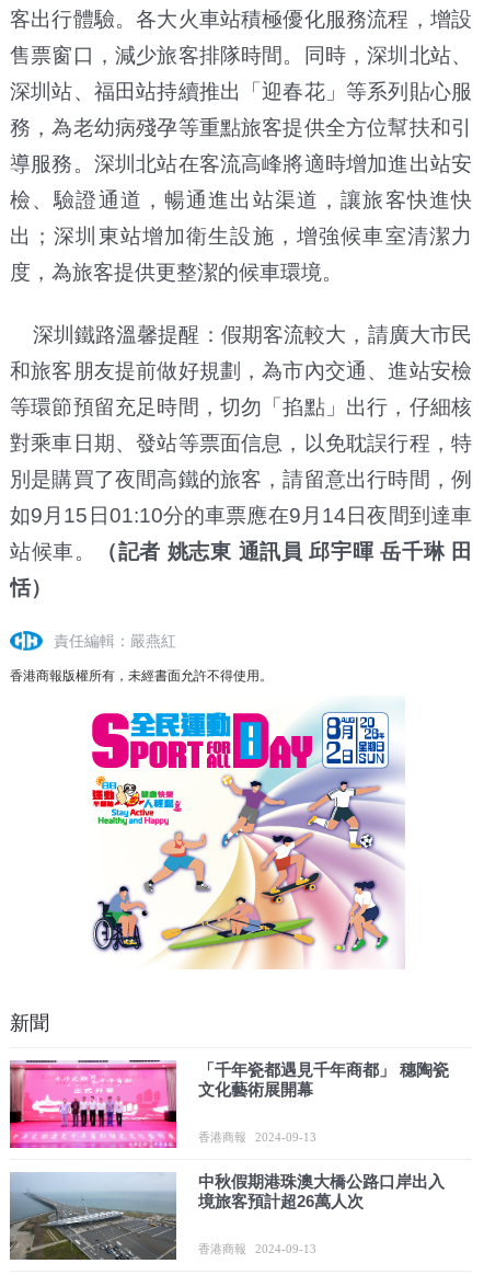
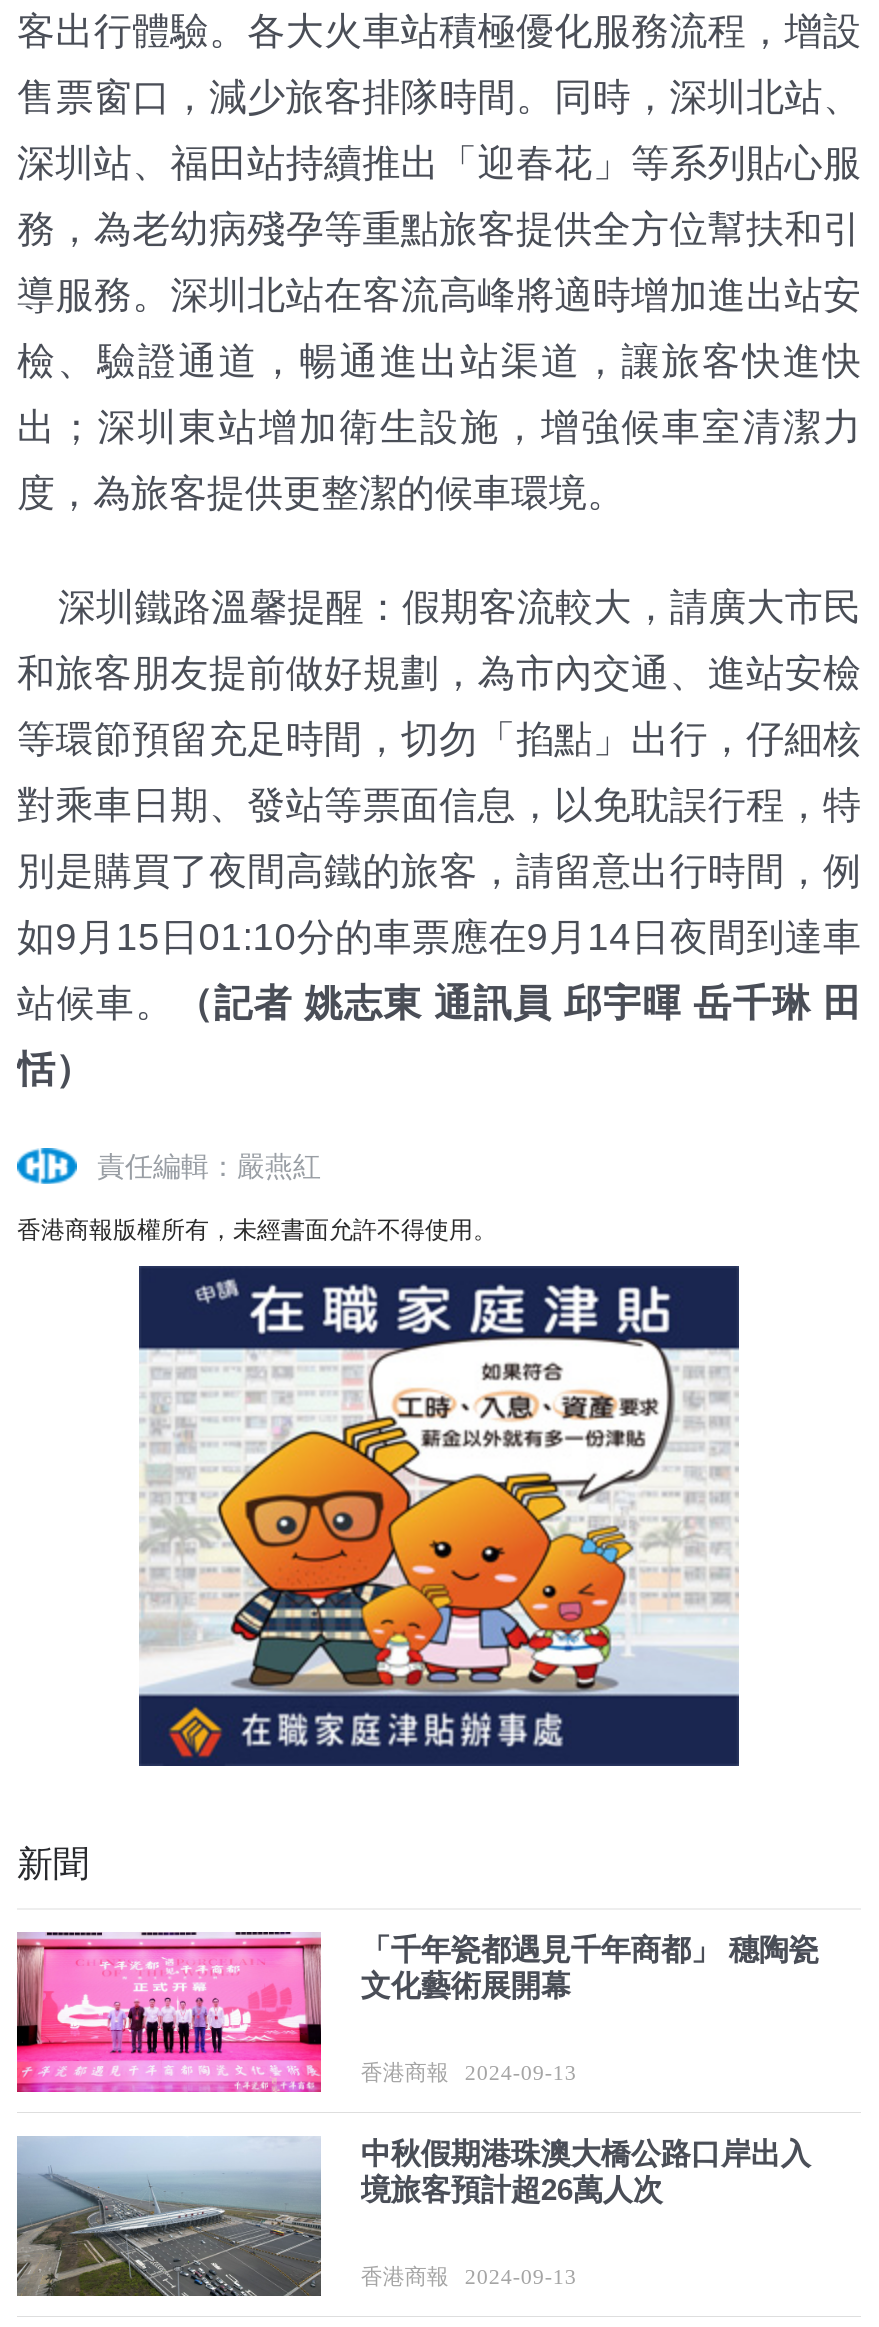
- [image]
+ [image]
